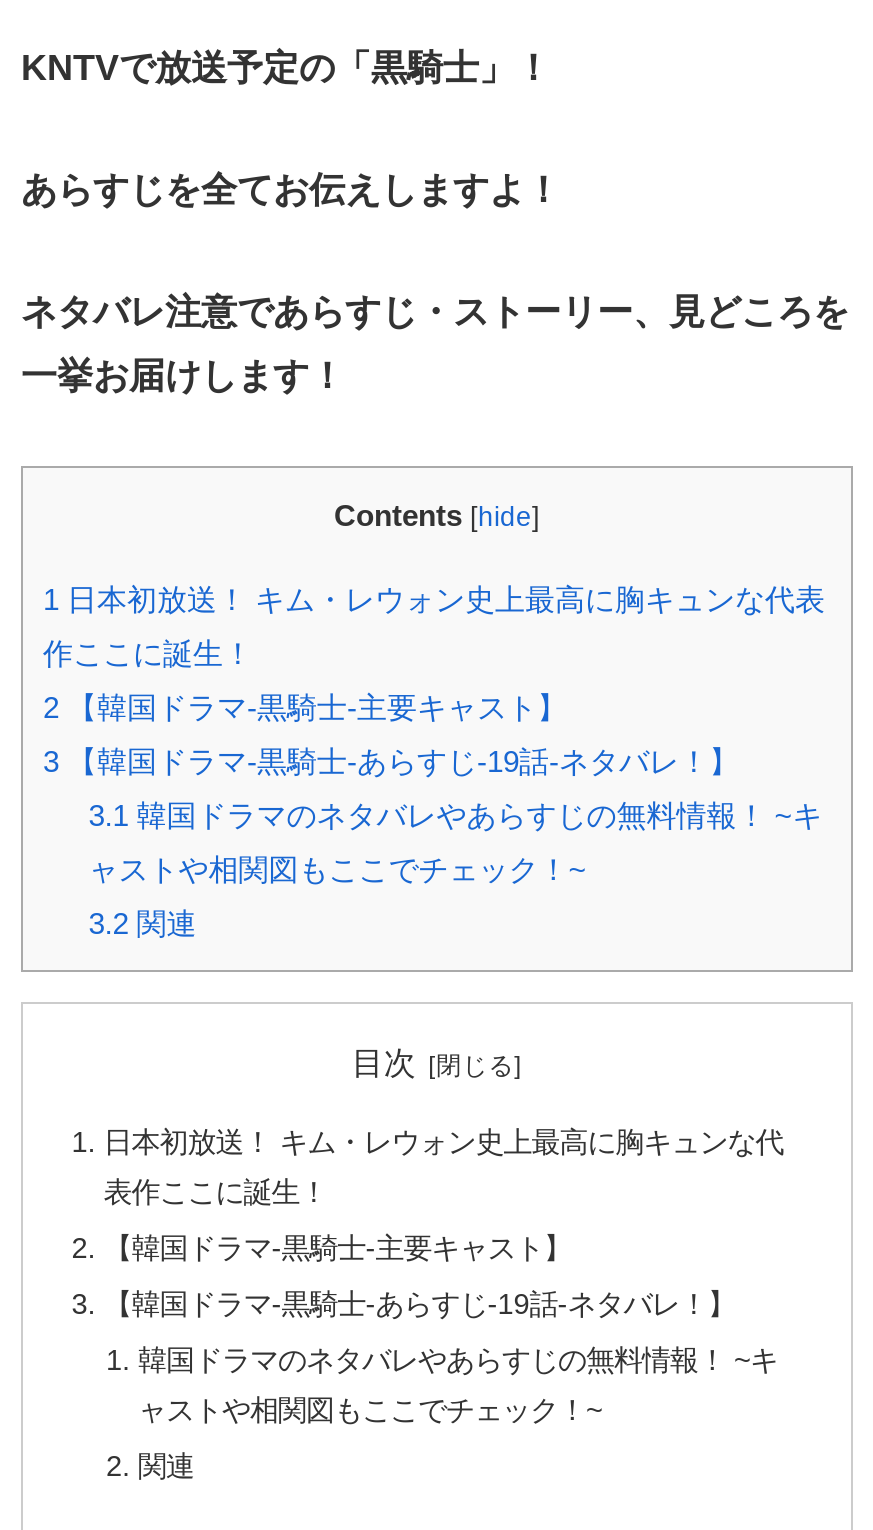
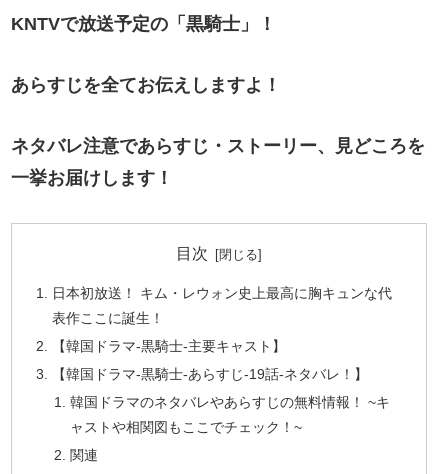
- Contents [hide]
- 1日本初放送！ キム・レウォン史上最高に胸キュンな代表
- 作ここに誕生！
- 2【韓国ドラマ-黒騎士-主要キャスト】
- 3【韓国ドラマ-黒騎士-あらすじ-19話-ネタバレ！】
- 3.1韓国ドラマのネタバレやあらすじの無料情報！ ~キ
- ャストや相関図もここでチェック！~
- 3.2関連
